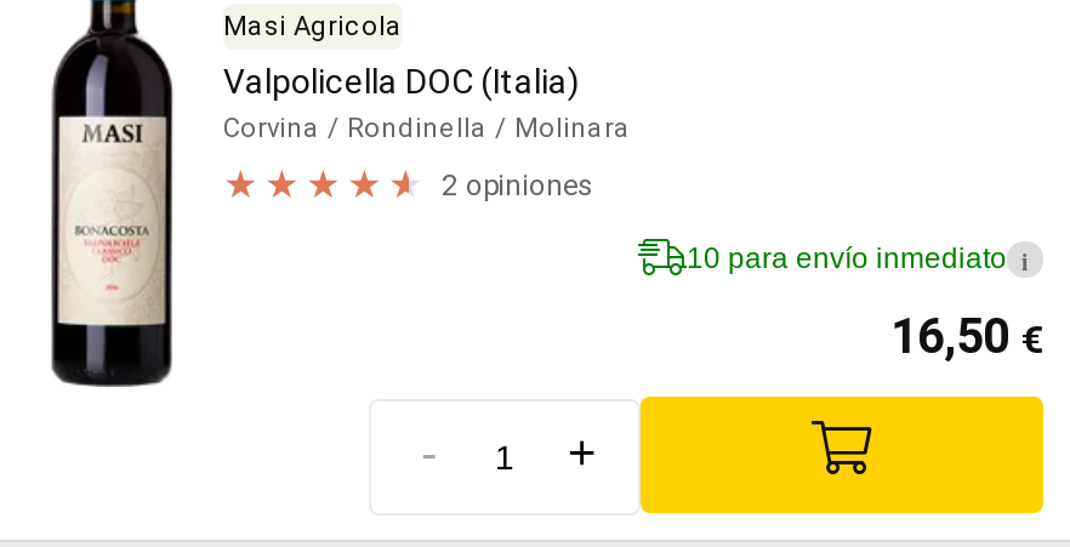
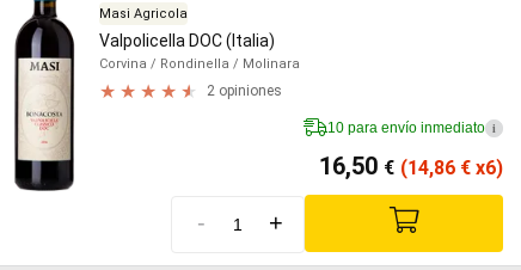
- 16,50 €
+ 16,50 € (14,86 €x6)
